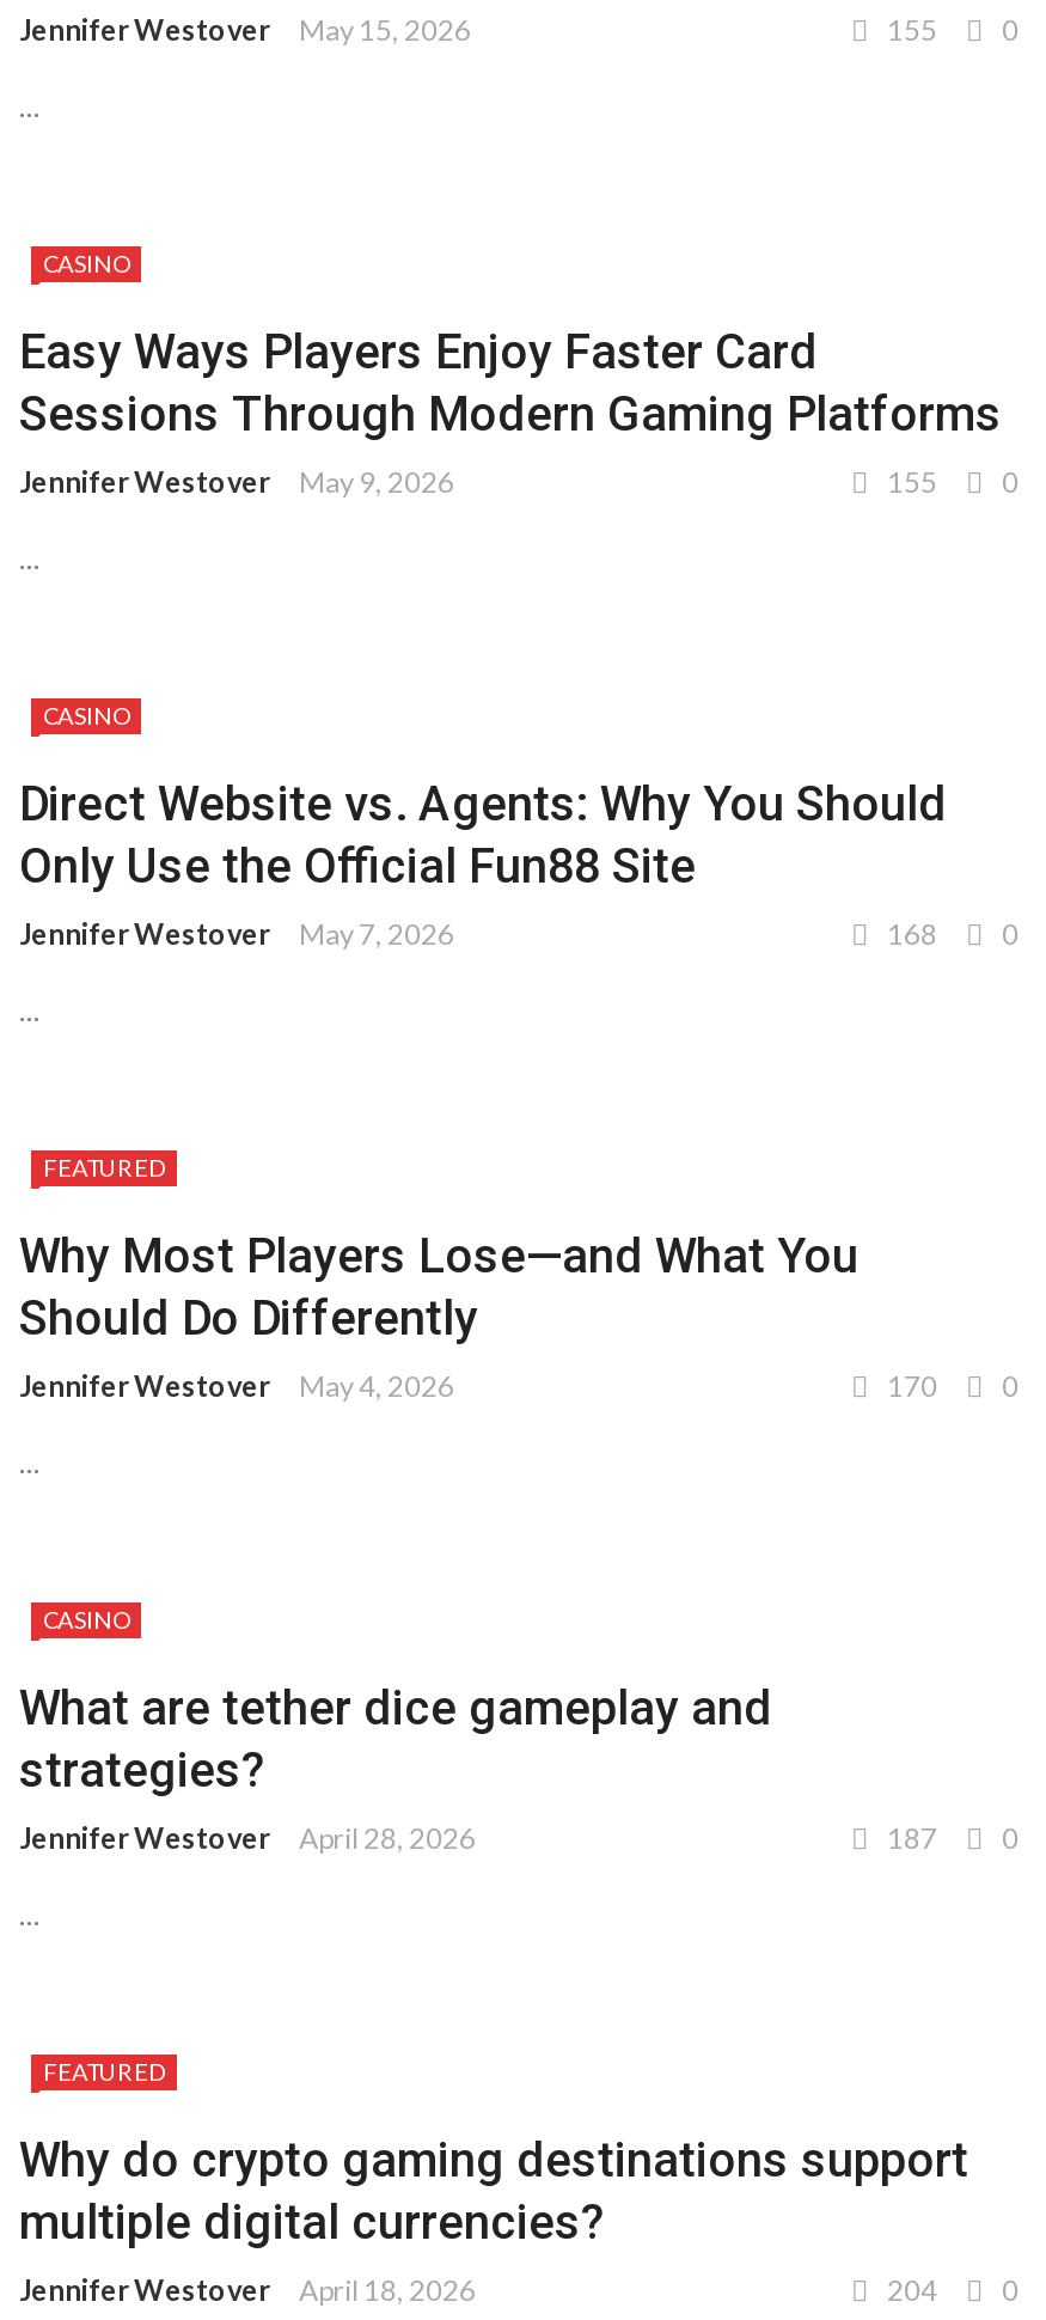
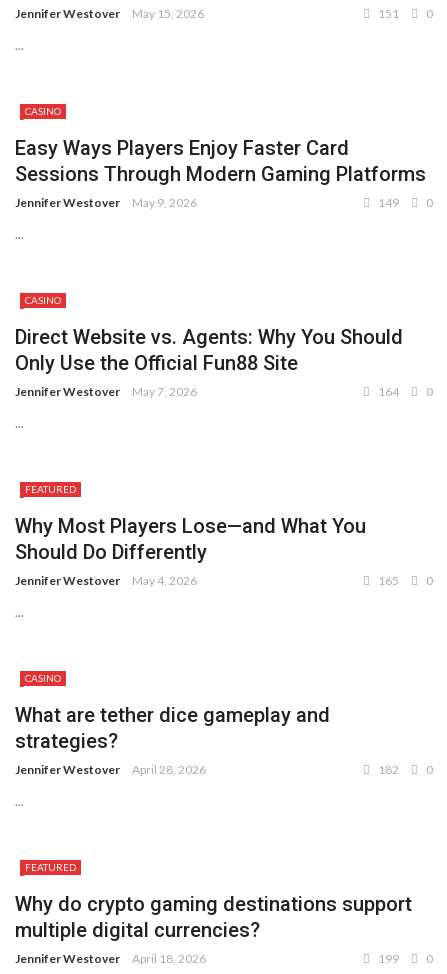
- 155 0
+ 151 0

- 155 0
+ 149 0

- 168 0
+ 164 0

- 170 0
+ 165 0

- 187 0
+ 182 0

- 204 0
+ 199 0
